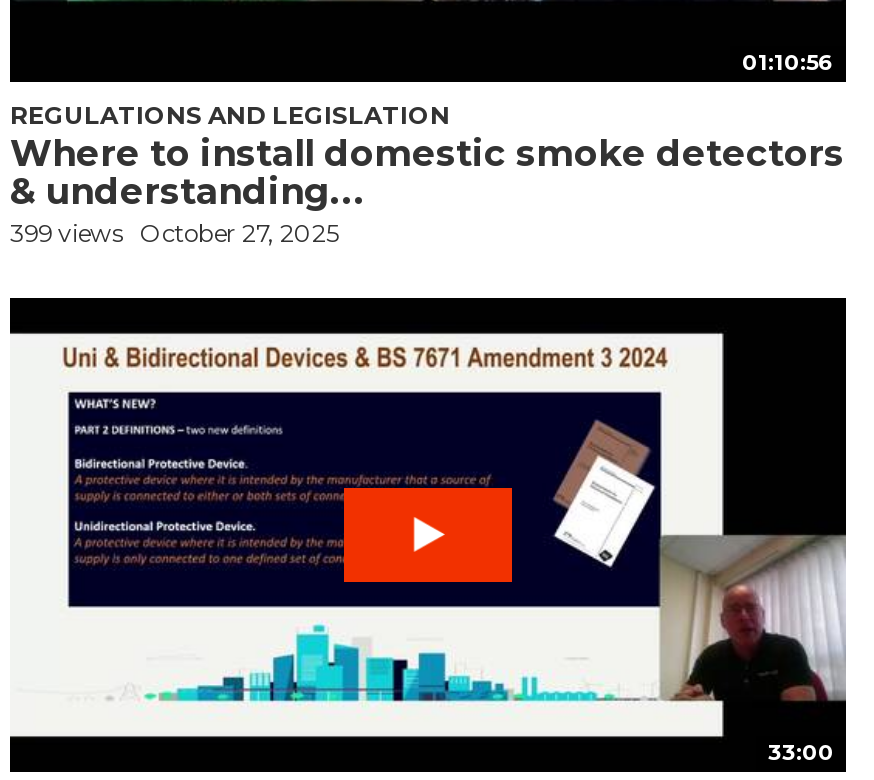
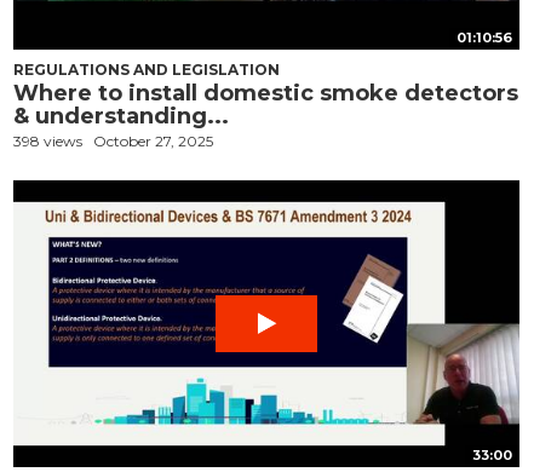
- 399 views October 27, 2025
+ 398 views October 27, 2025
